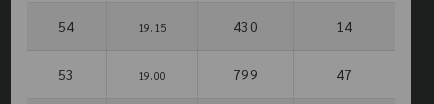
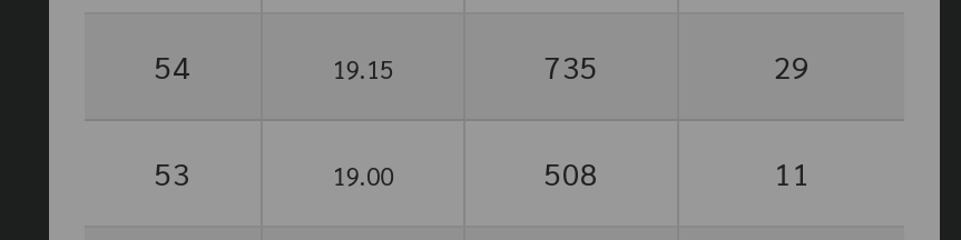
- 430
+ 735

- 14
+ 29

- 799
+ 508

- 47
+ 11
